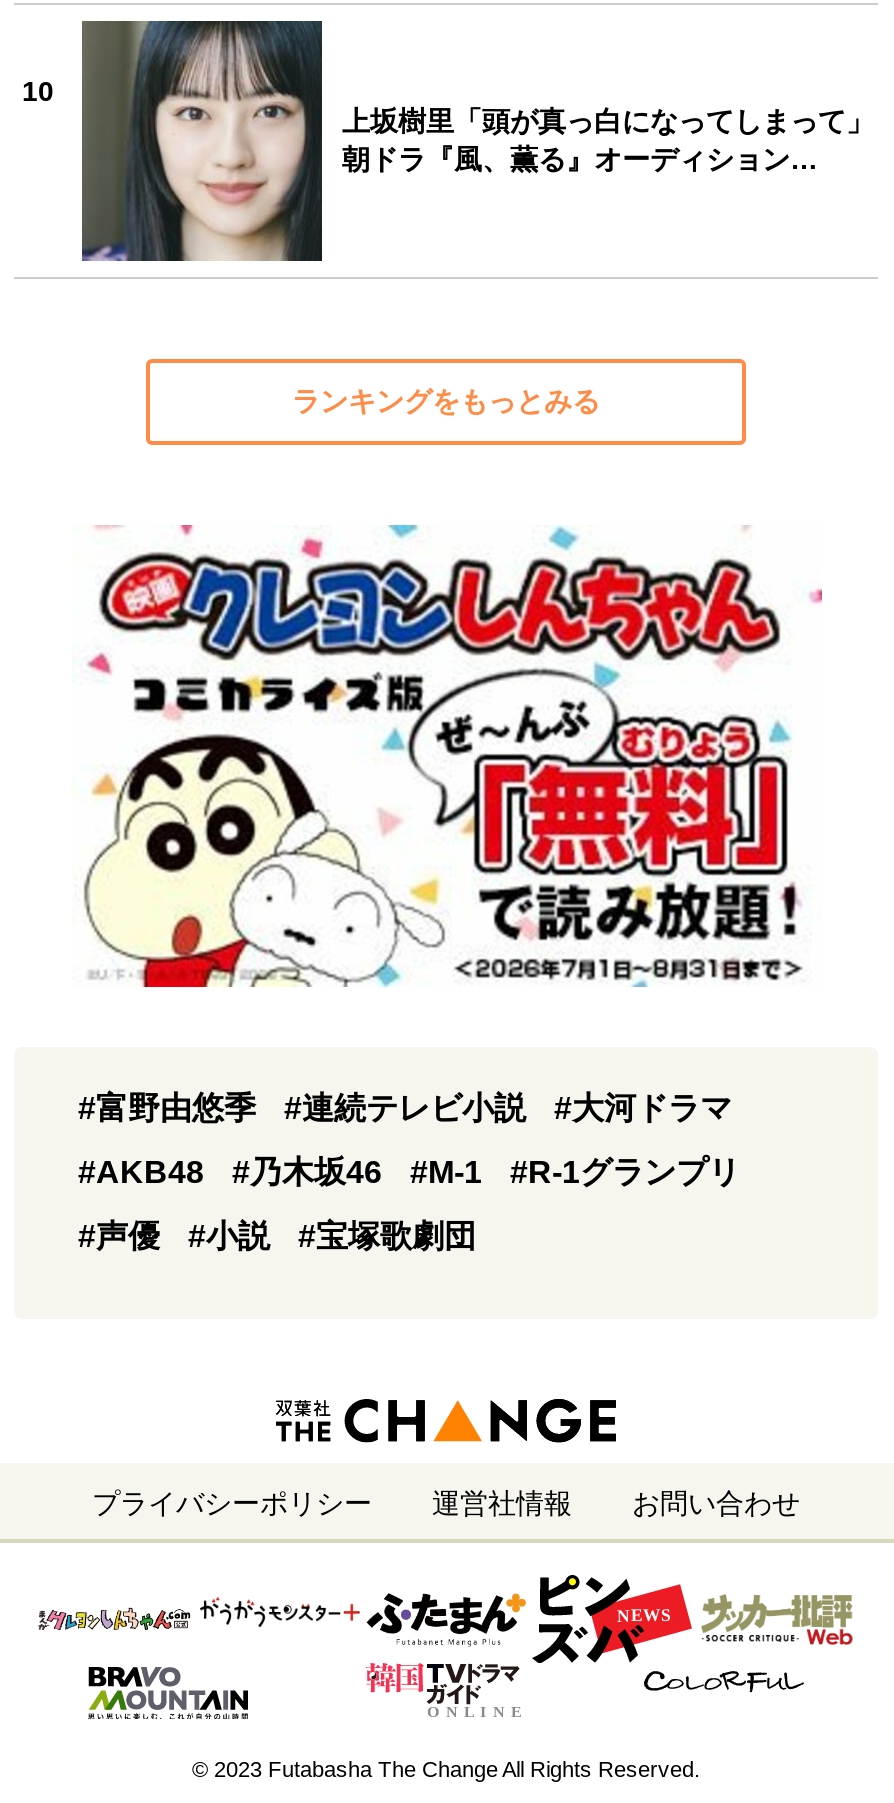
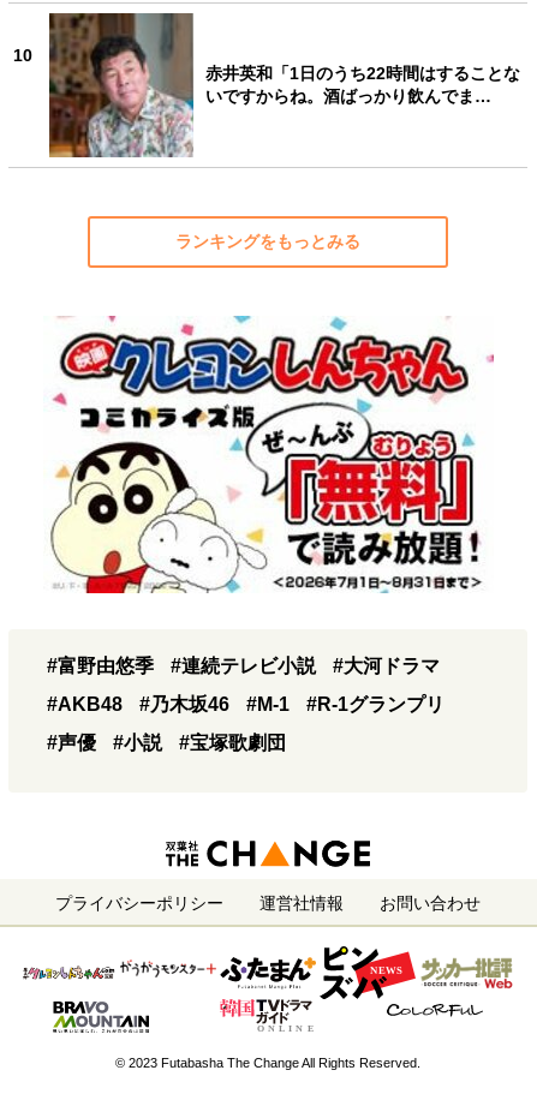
- [image]
- 上坂樹里「頭が真っ白になってしまって」
- 朝ドラ『風、薫る』オーディション…
+ [image]
+ 赤井英和「1日のうち22時間はすることな
+ いですからね。酒ばっかり飲んでま…
